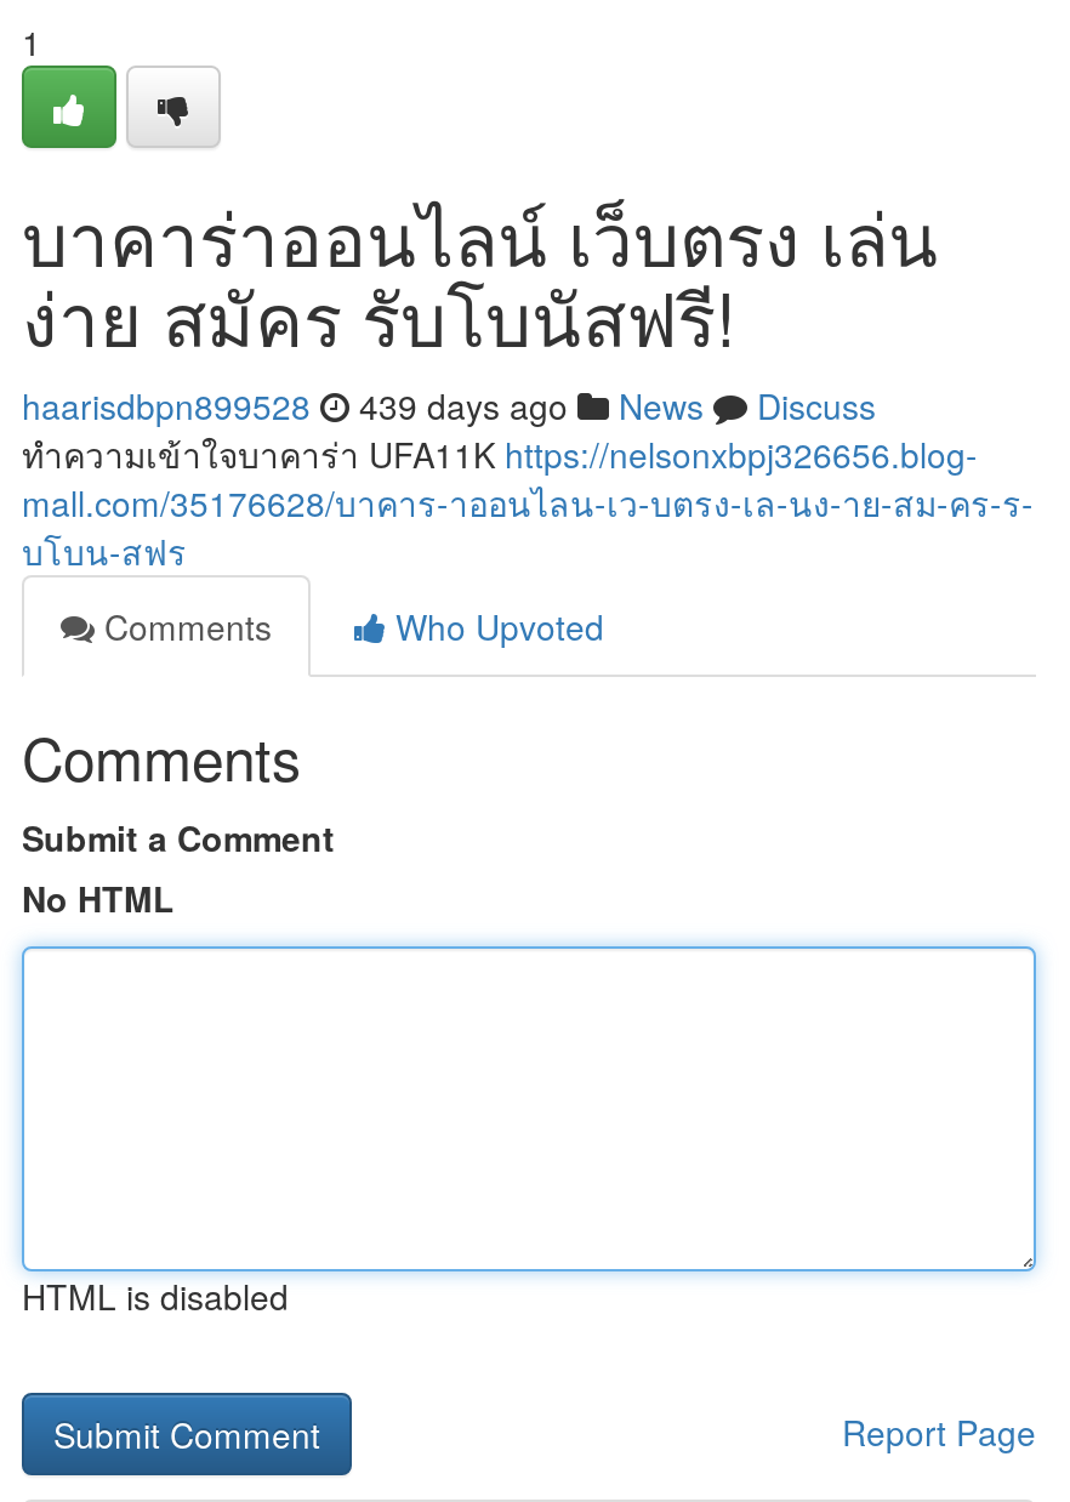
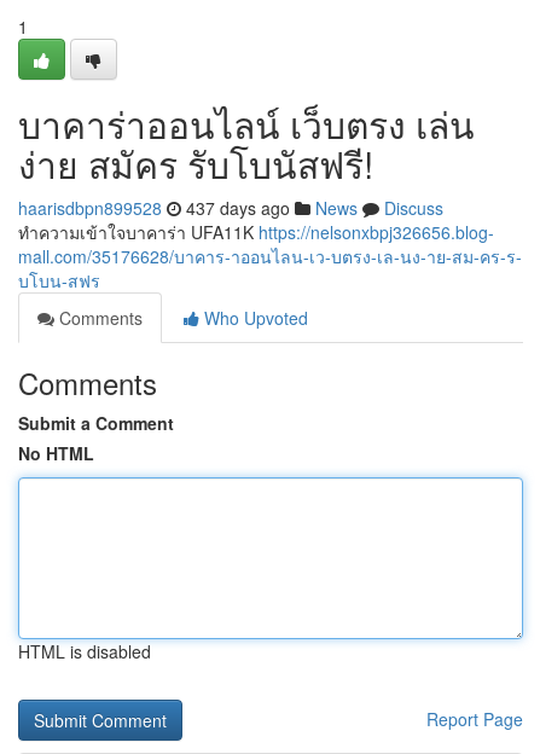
- haarisdbpn899528 439 days ago News Discuss
+ haarisdbpn899528 437 days ago News Discuss
